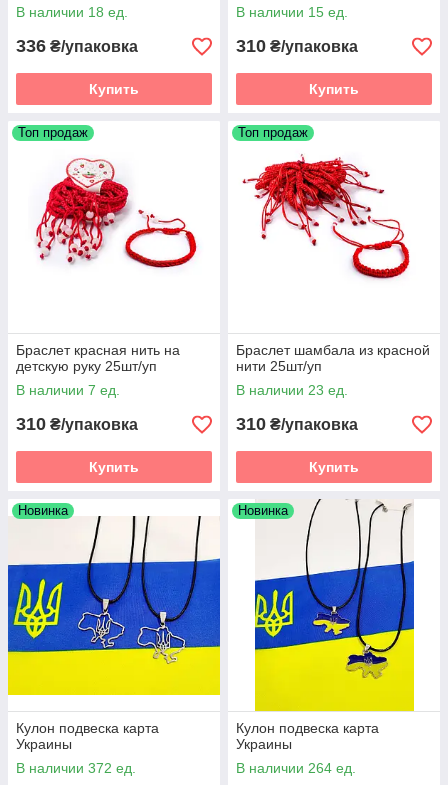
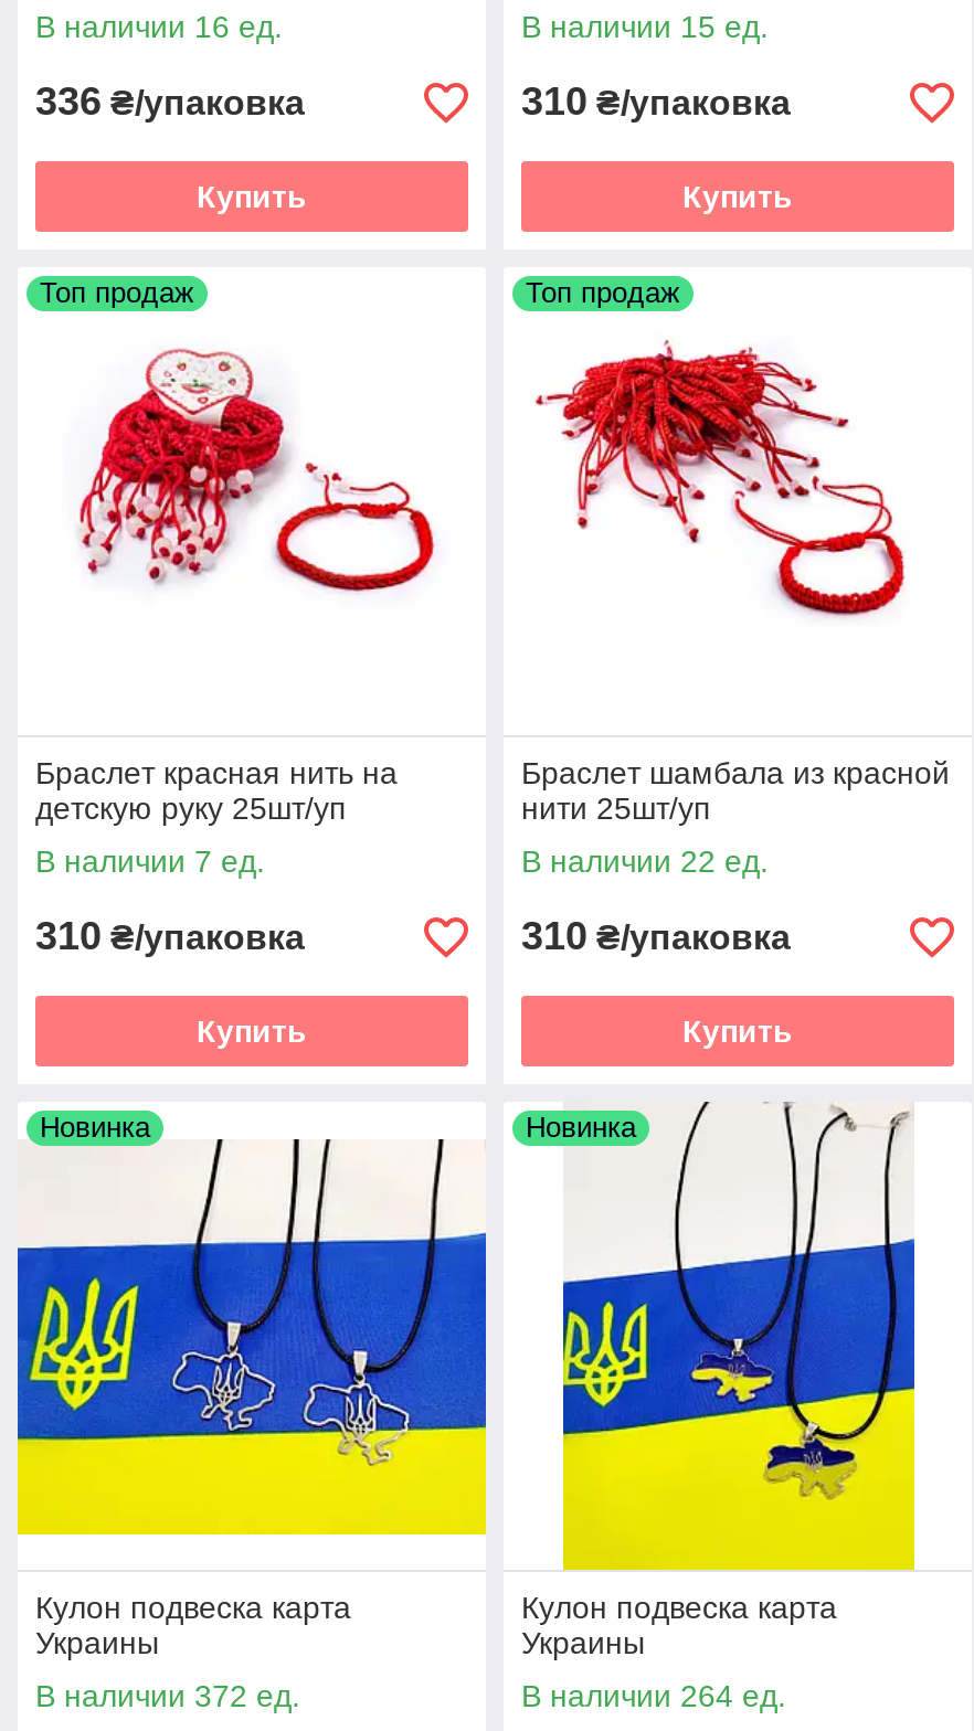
- В наличии 18 ед.
+ В наличии 16 ед.

- В наличии 23 ед.
+ В наличии 22 ед.
